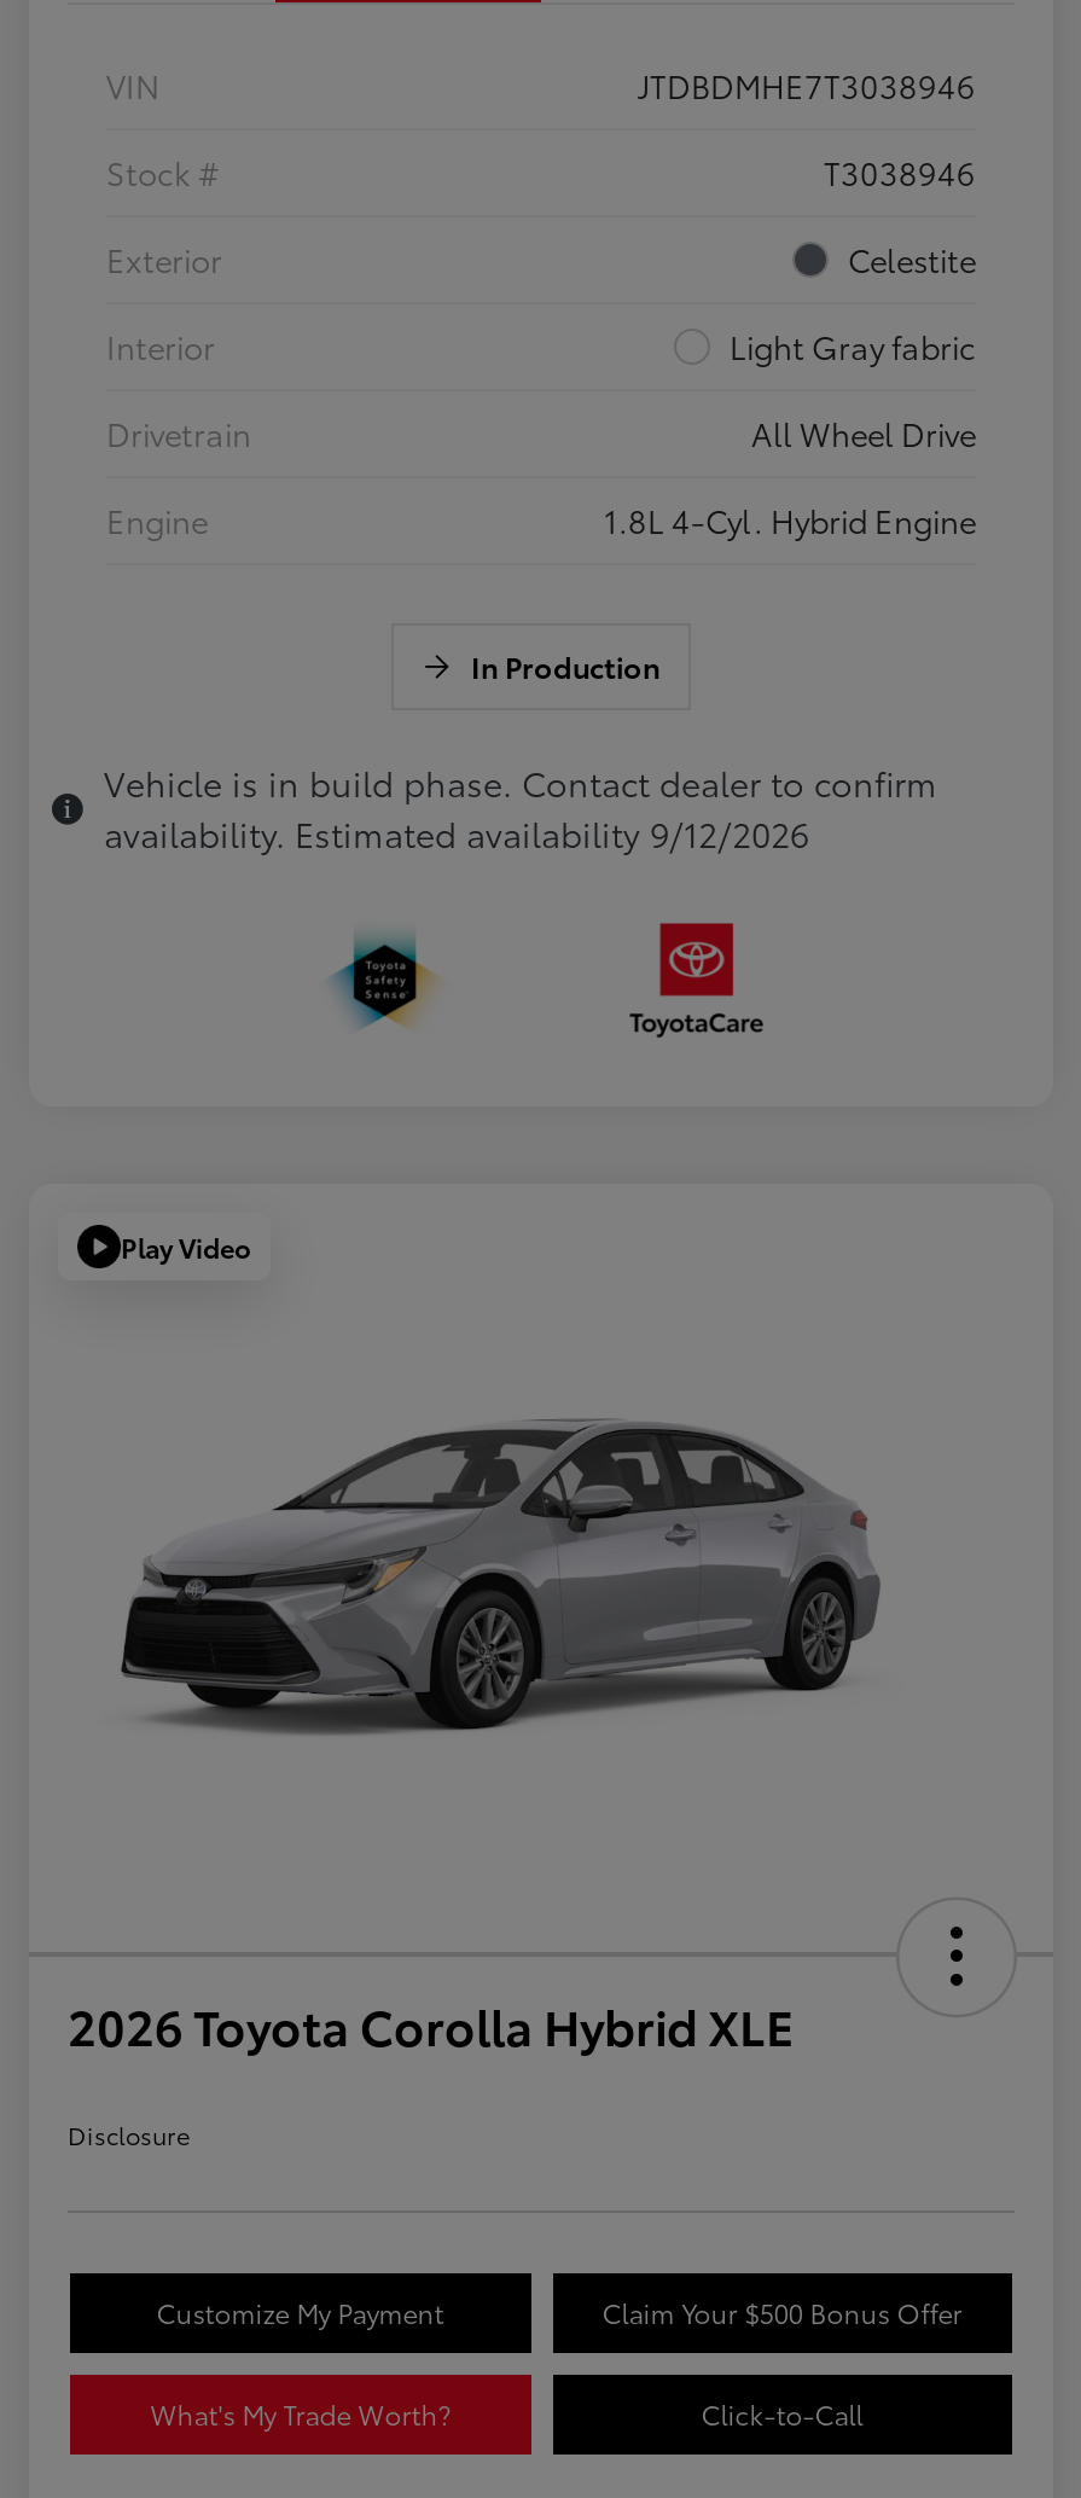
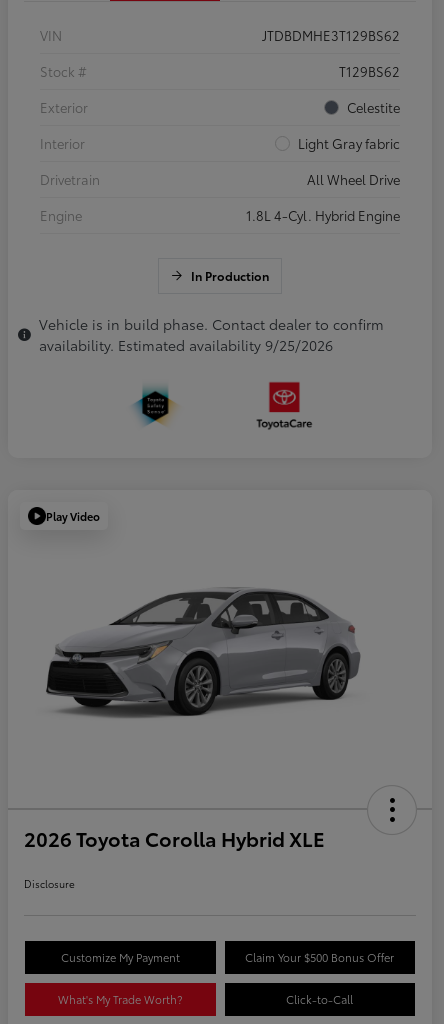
- JTDBDMHE7T3038946
+ JTDBDMHE3T129BS62

- T3038946
+ T129BS62

- availability. Estimated availability 9/12/2026
+ availability. Estimated availability 9/25/2026
